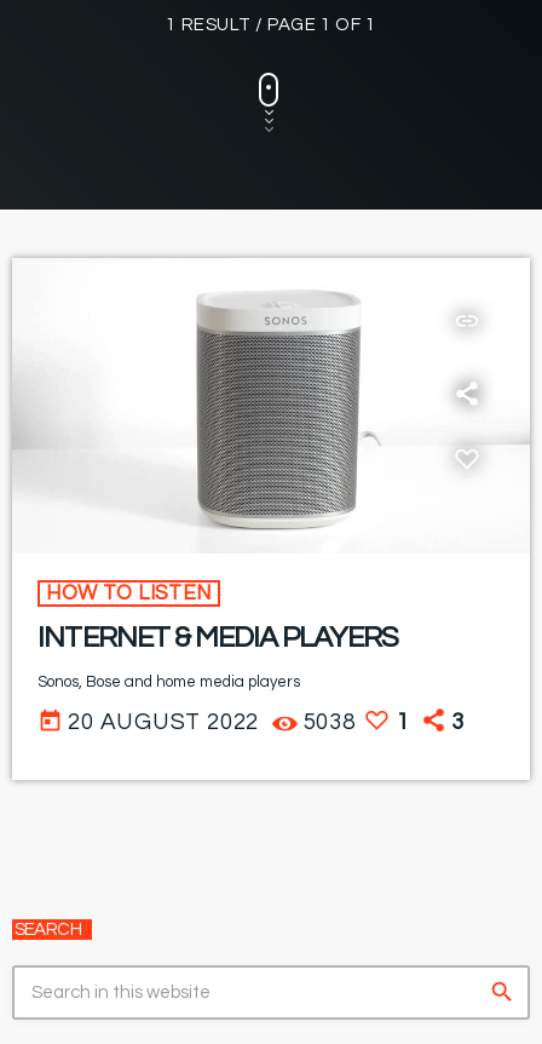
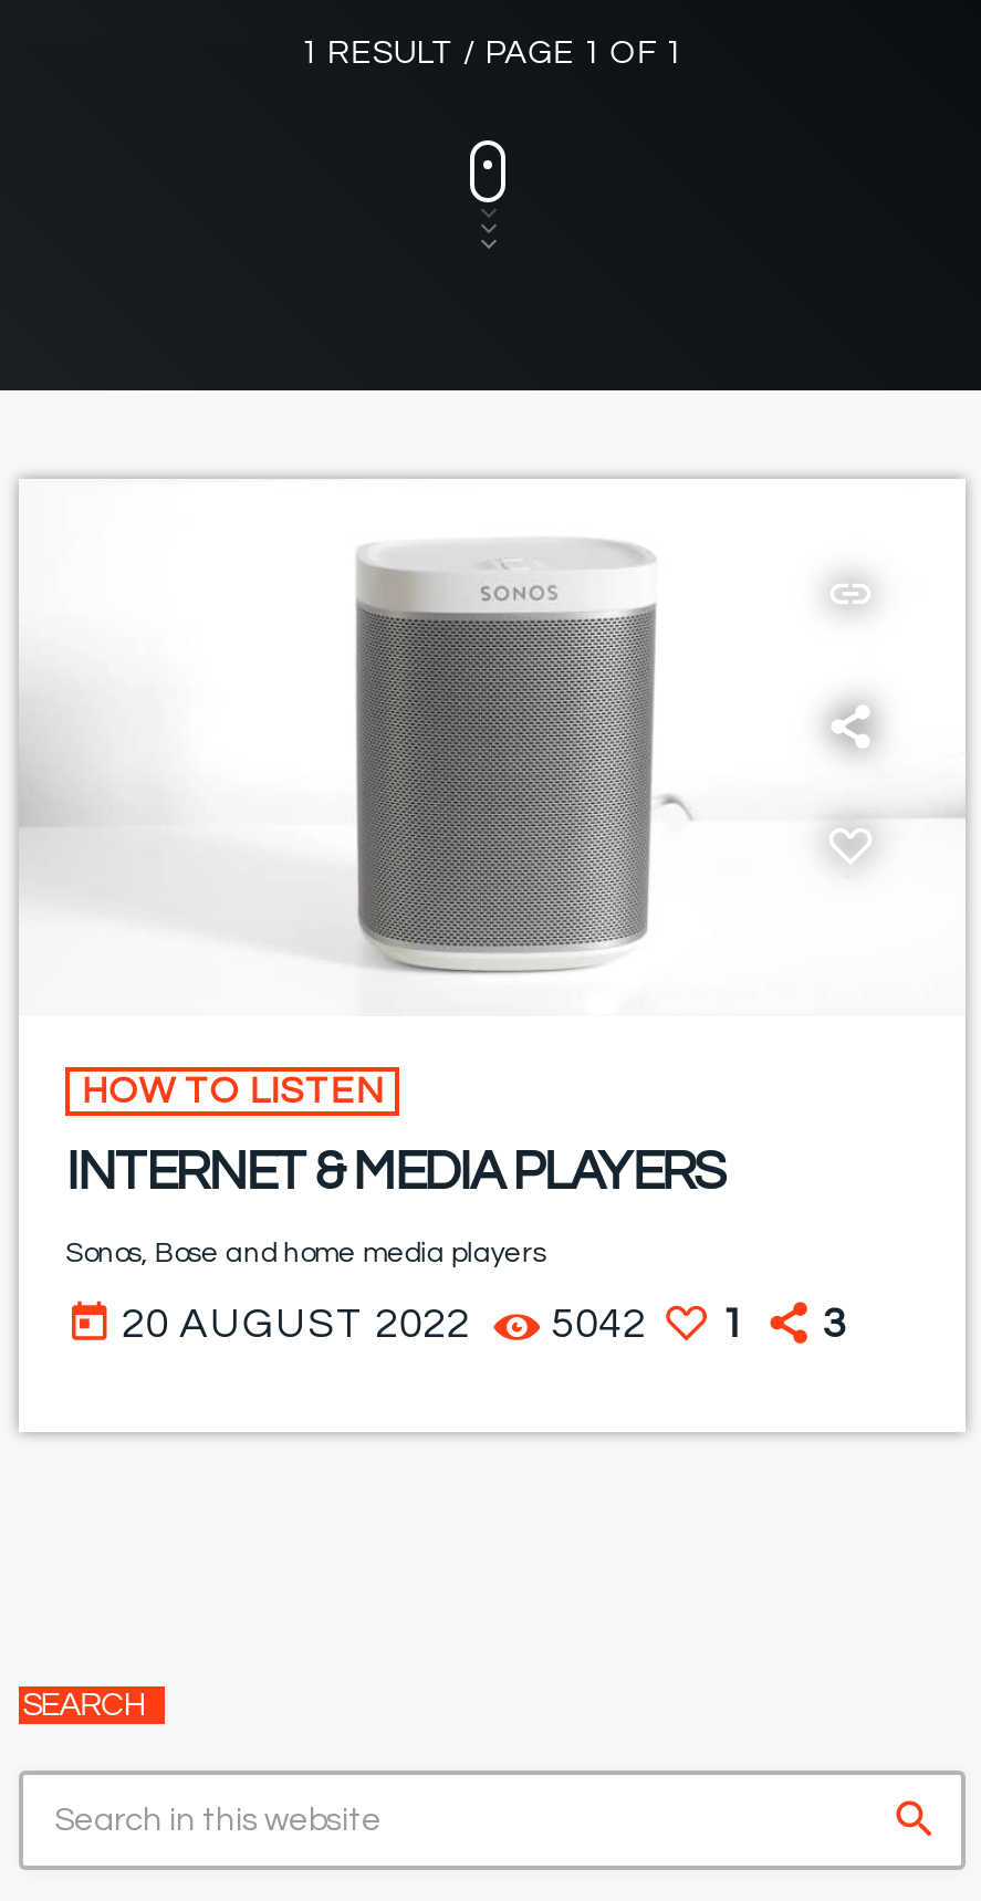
- 5038
+ 5042
